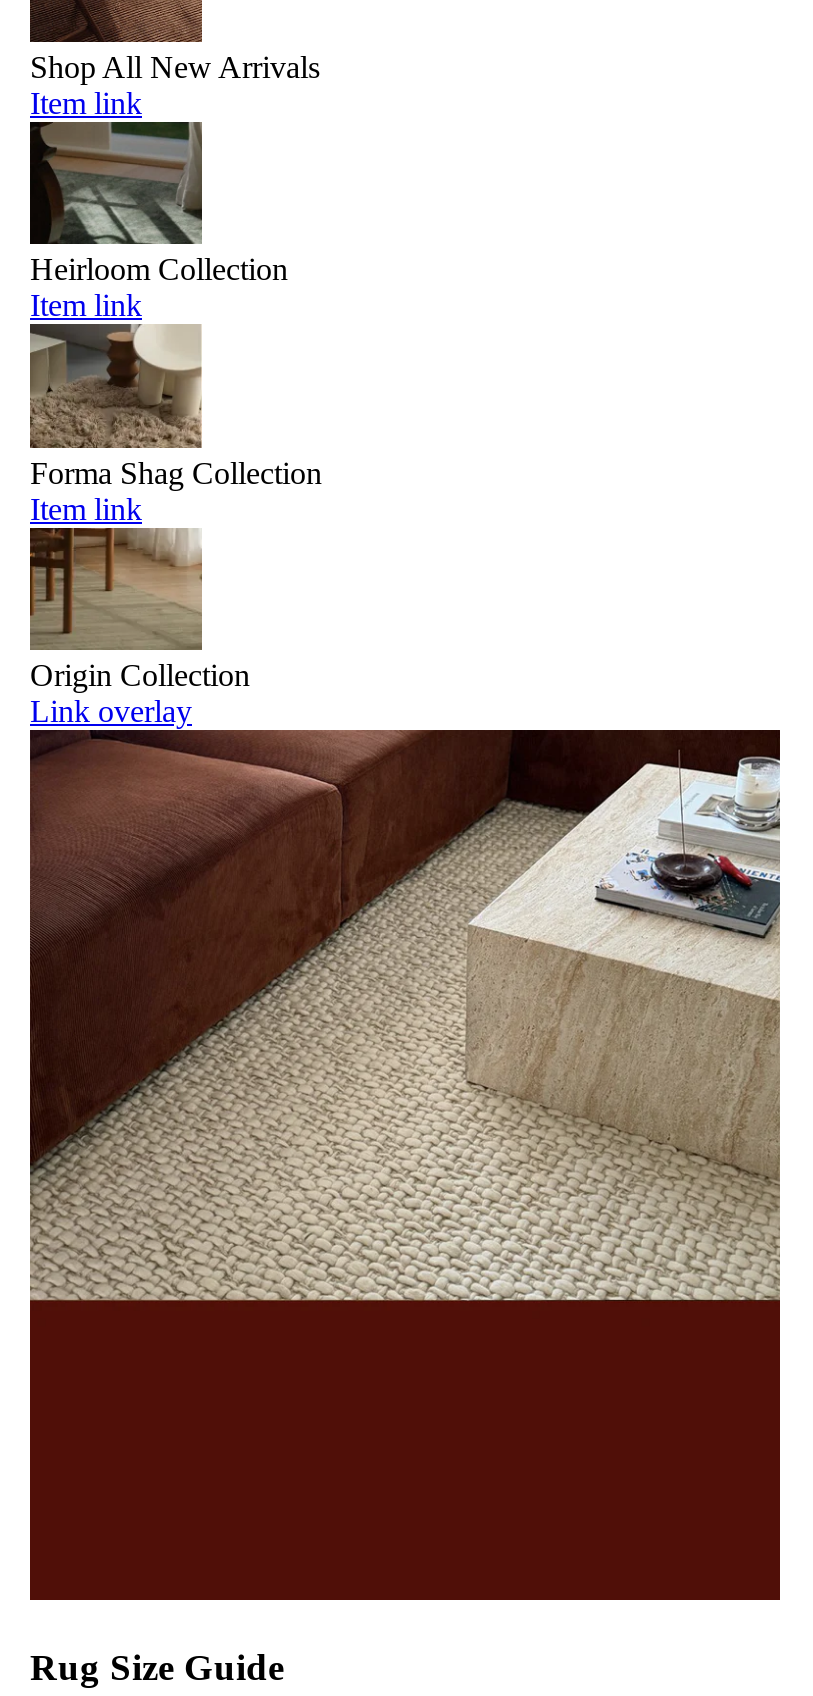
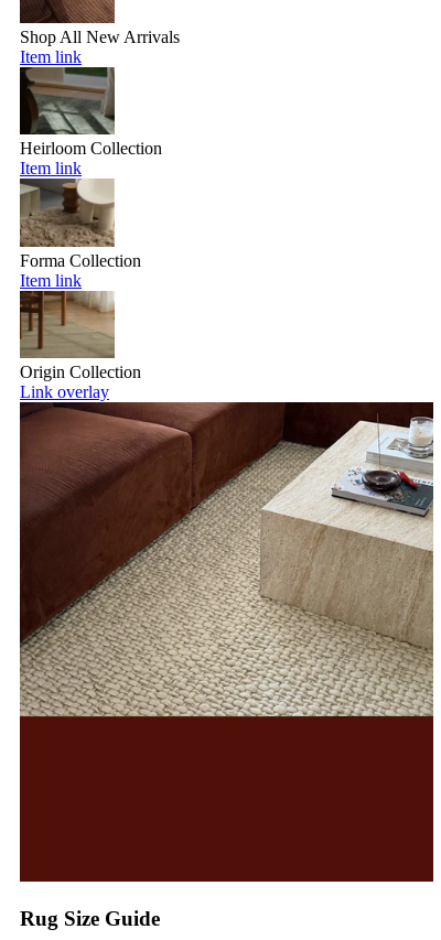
- Forma Shag Collection
+ Forma Collection
